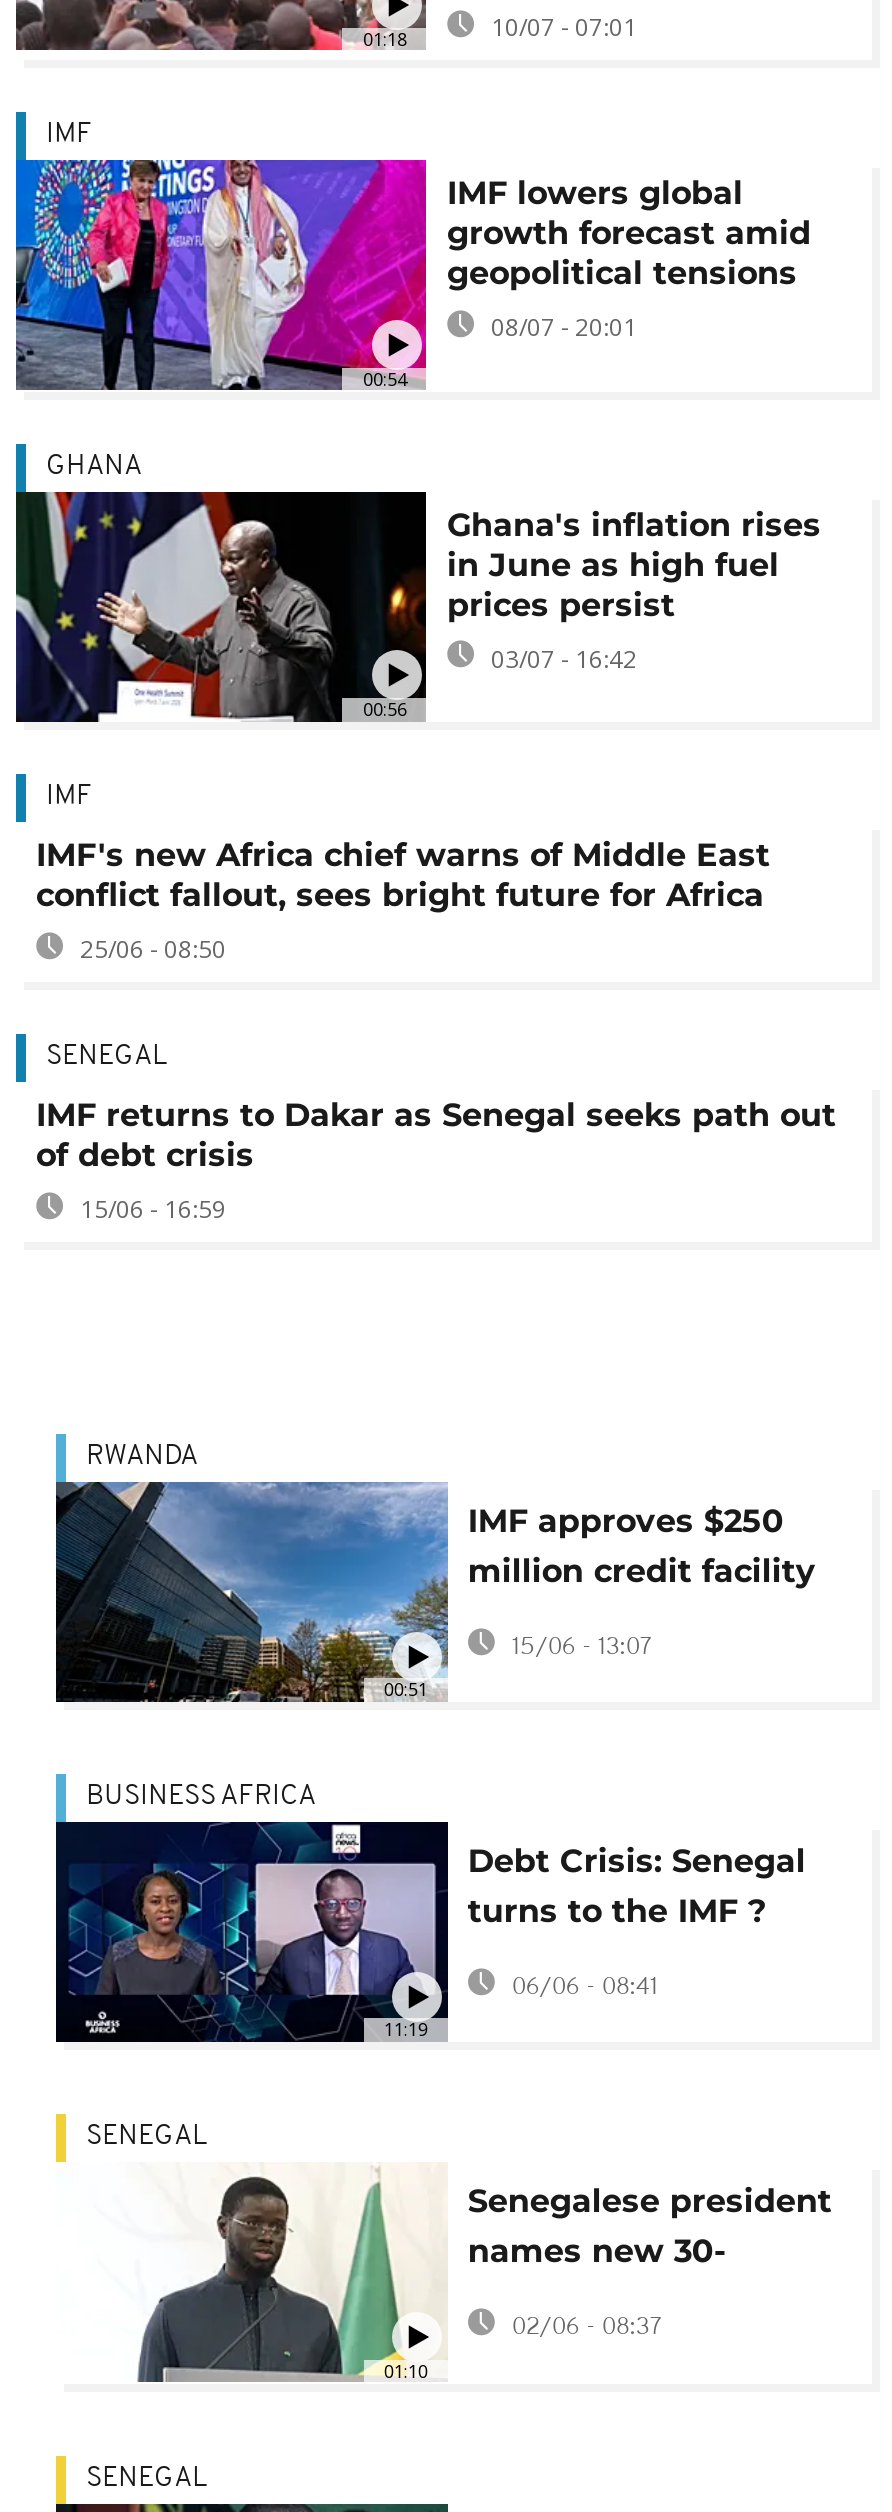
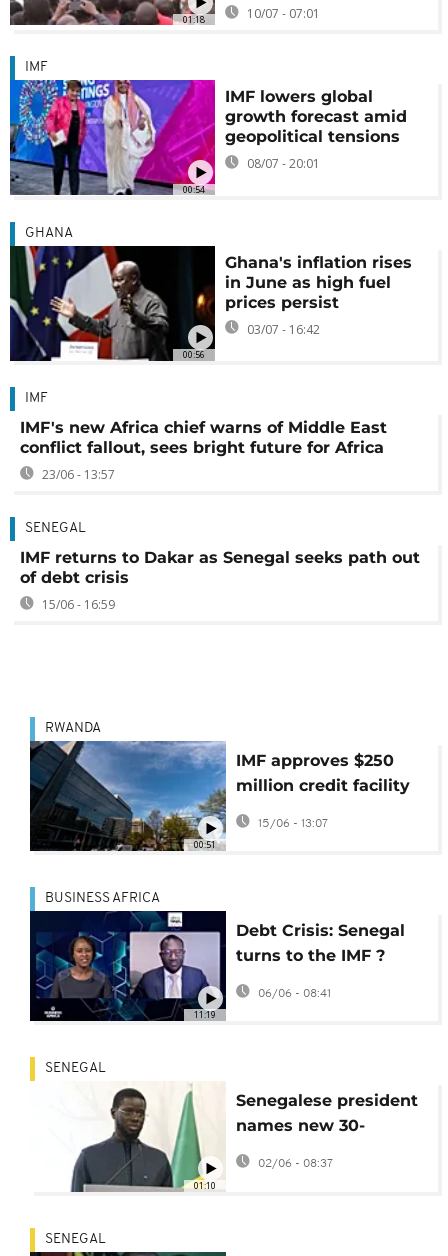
- 25/06 - 08:50
+ 23/06 - 13:57
